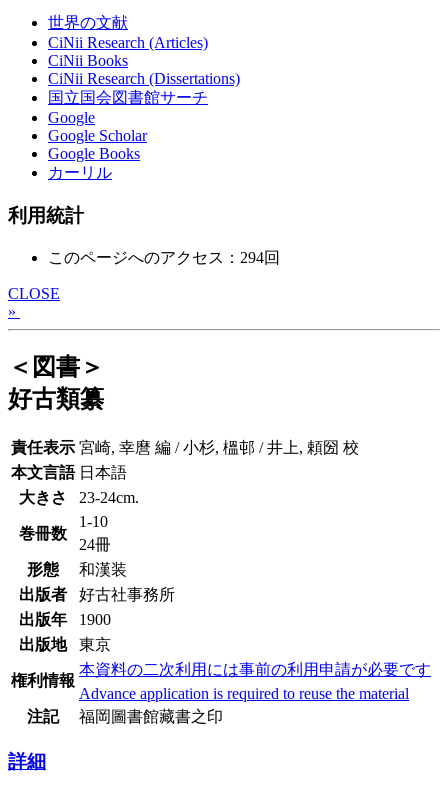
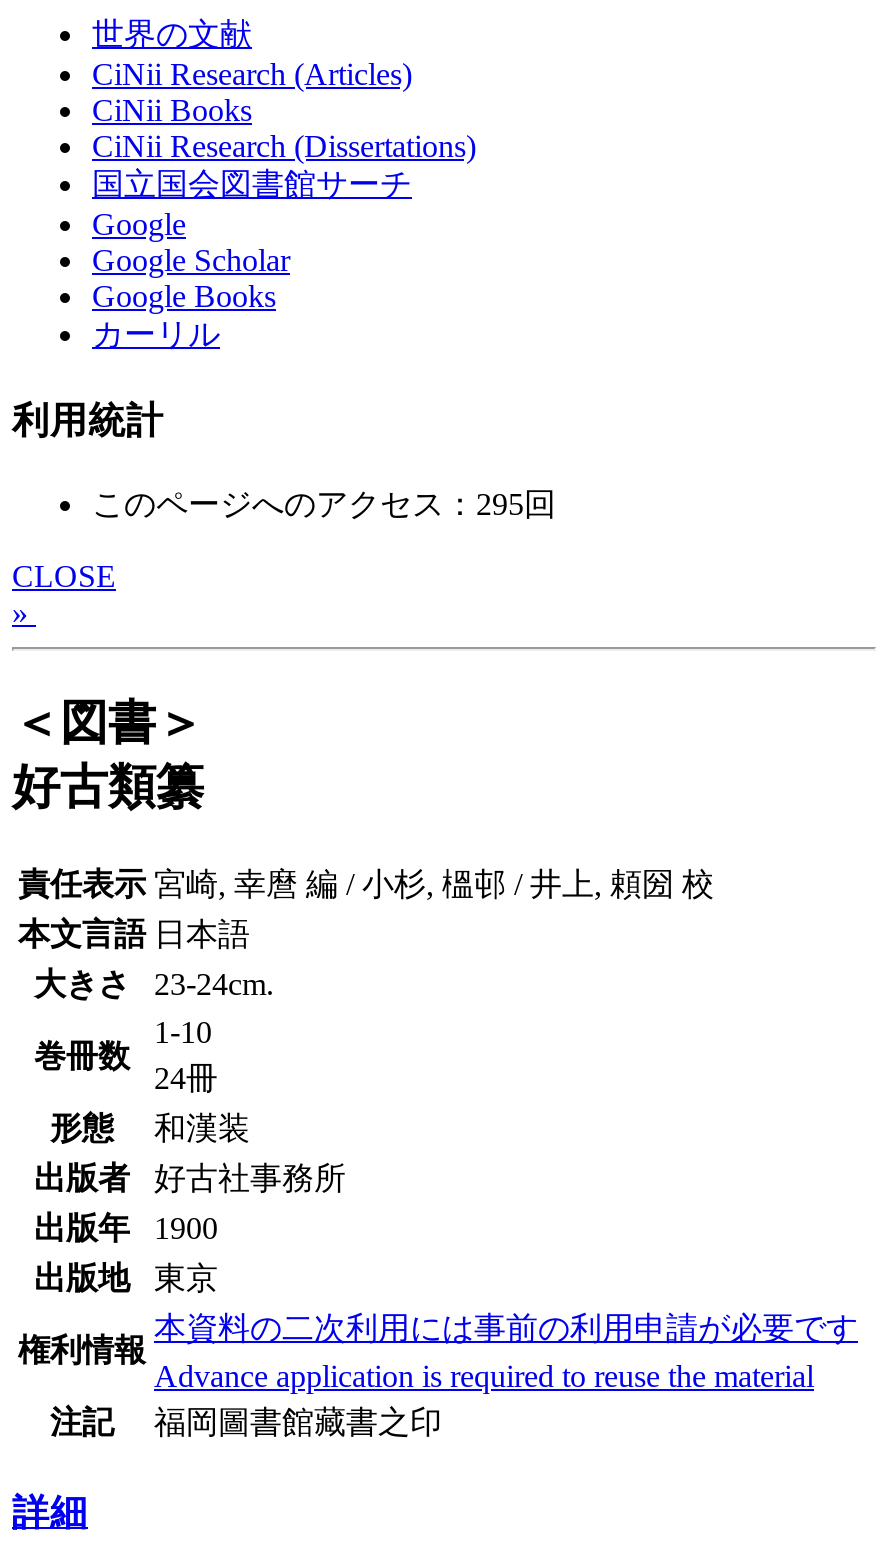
- このページへのアクセス：294回
+ このページへのアクセス：295回
